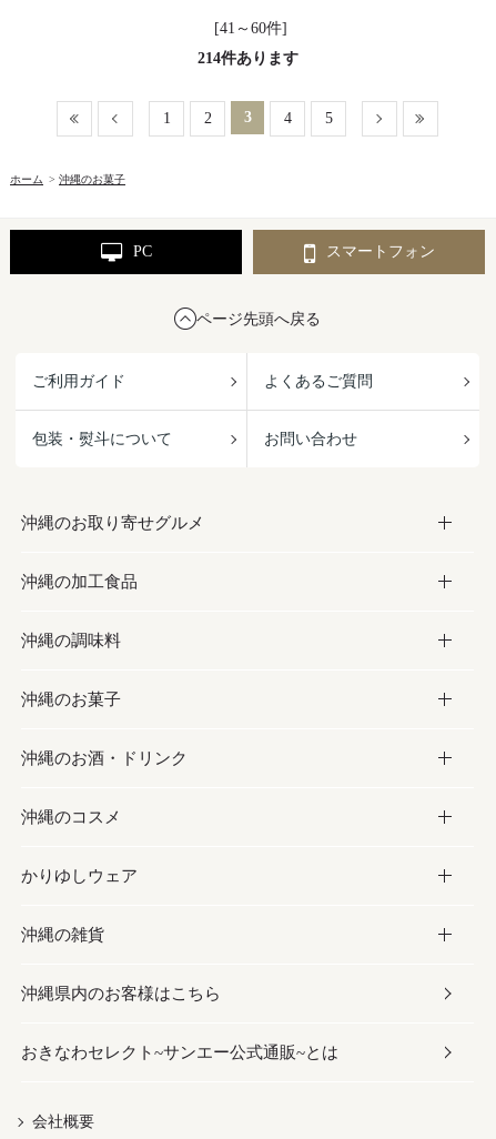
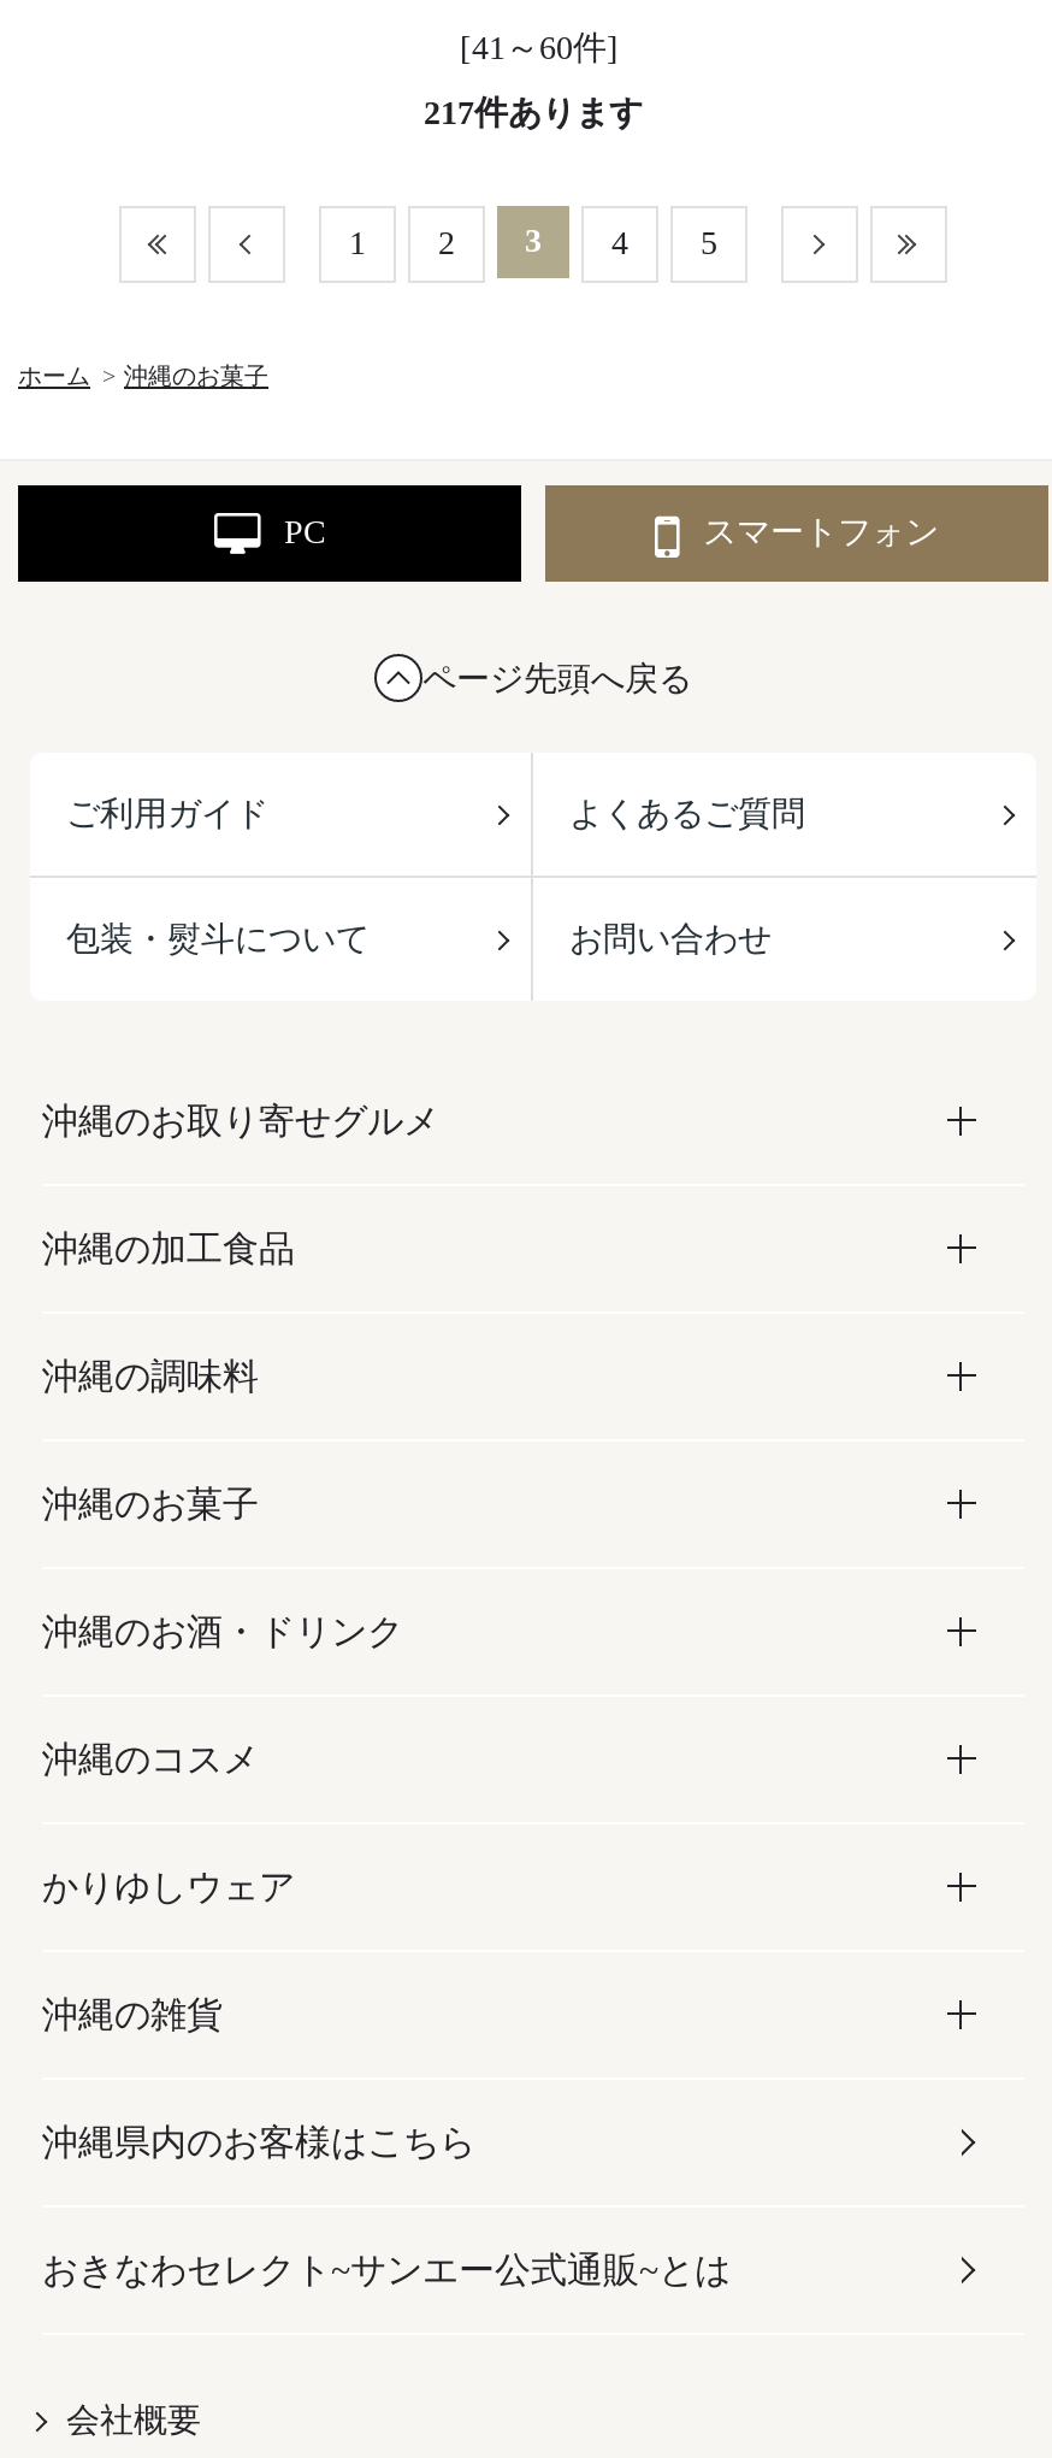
- 214件あります
+ 217件あります
